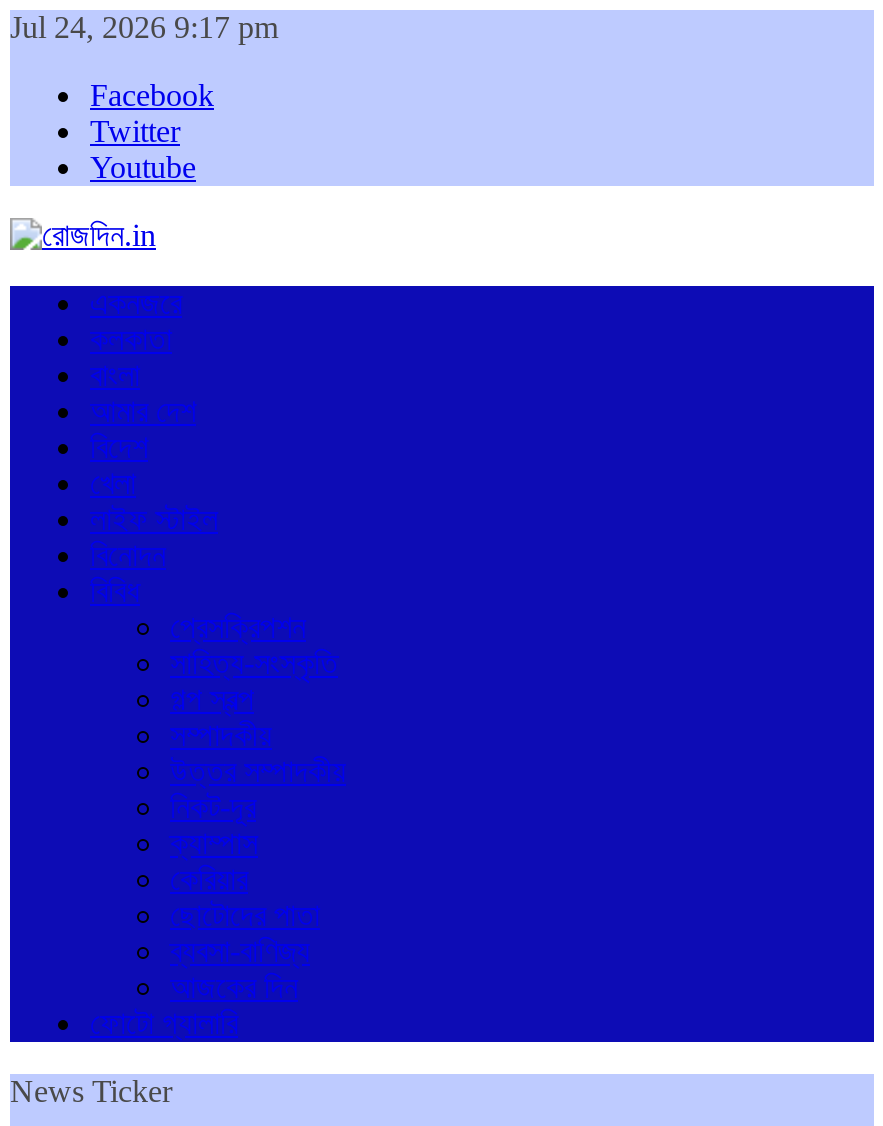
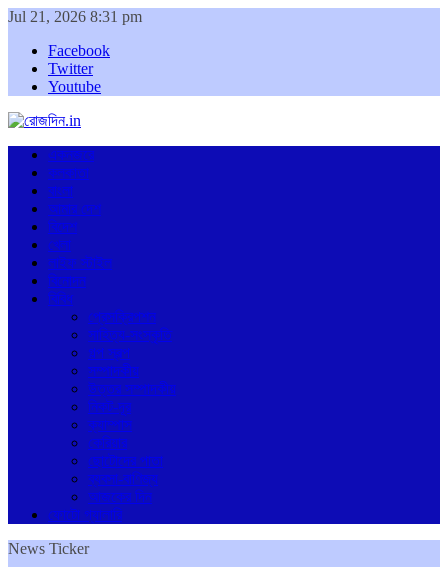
- Jul 24, 2026 9:17 pm
+ Jul 21, 2026 8:31 pm
